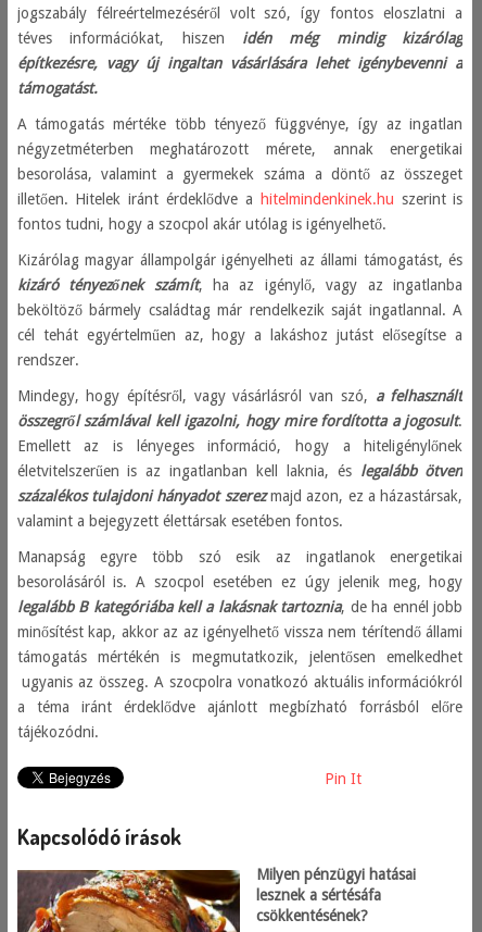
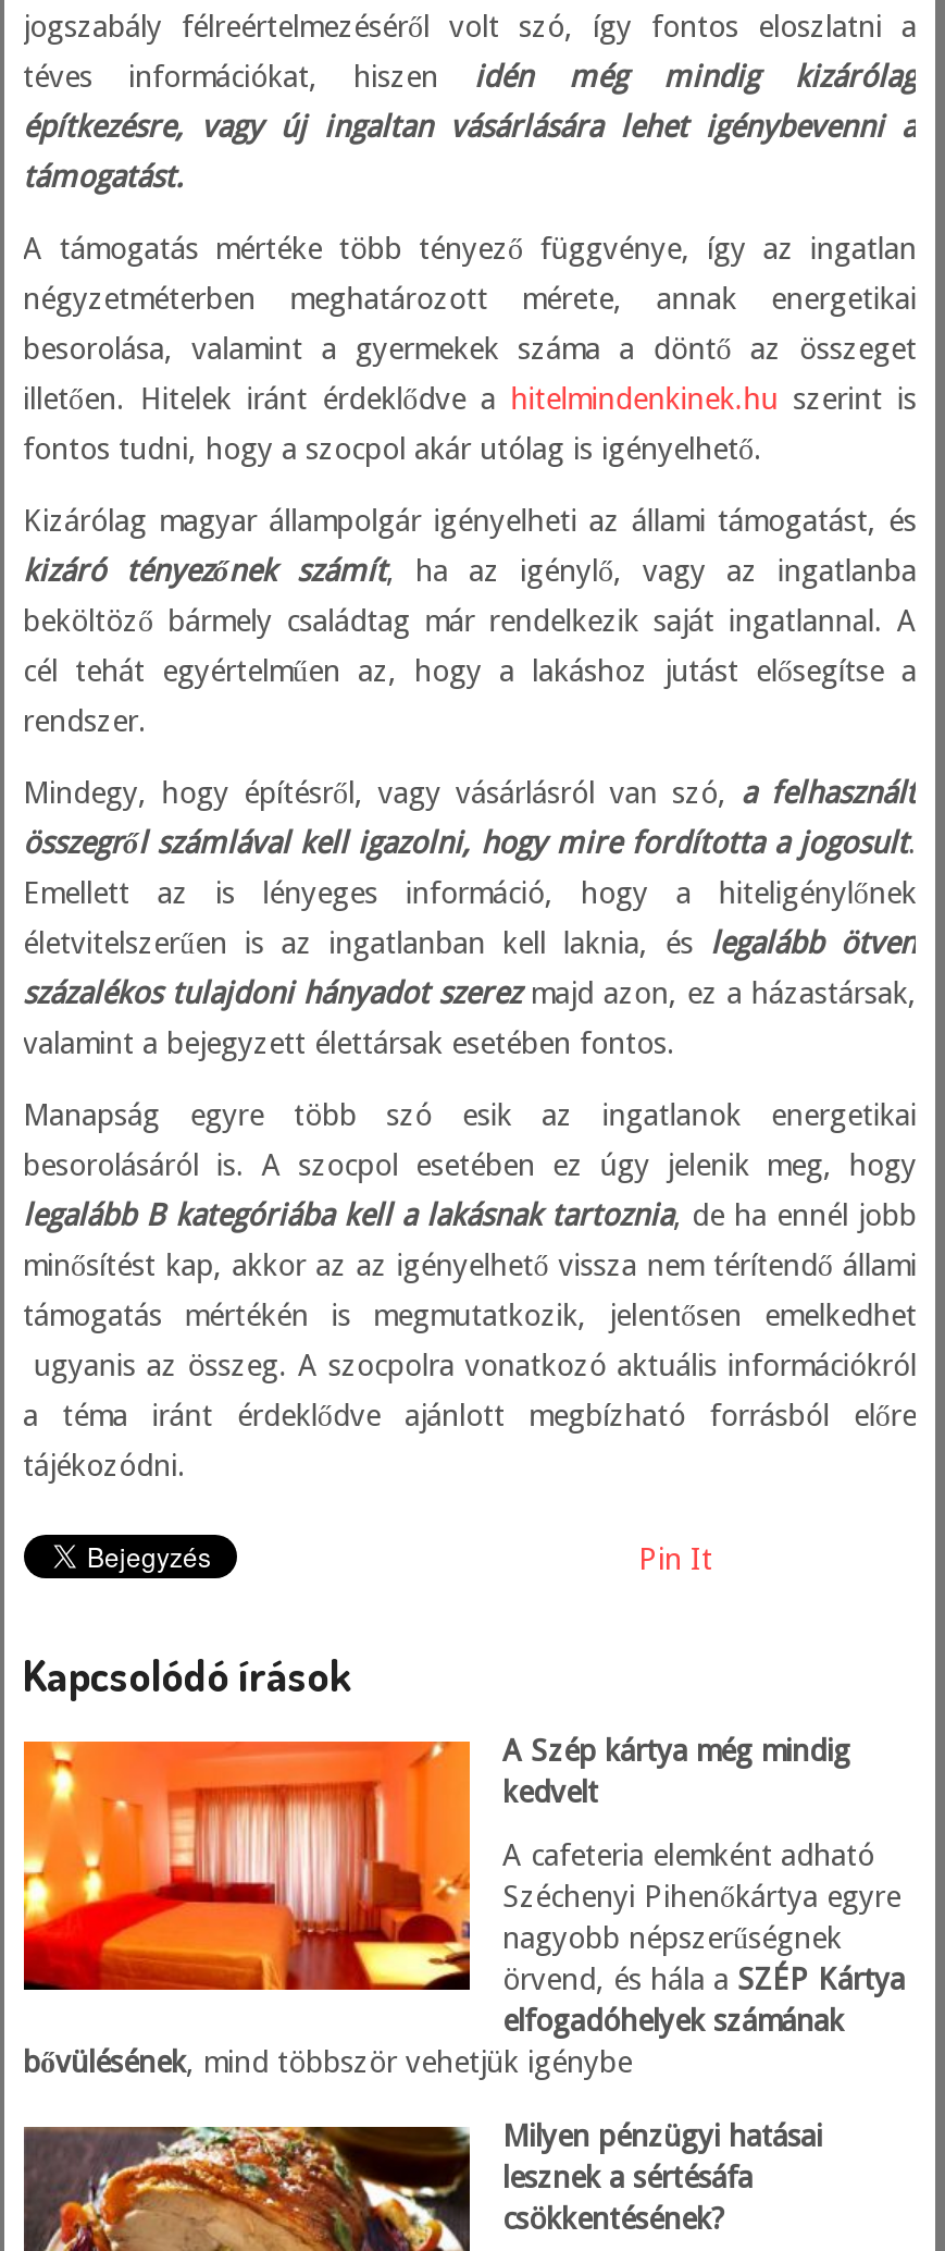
+ [image]
+ A Szép kártya még mindig
+ kedvelt
+ A cafeteria elemként adható
+ Széchenyi Pihenőkártya egyre
+ nagyobb népszerűségnek
+ örvend, és hála a SZÉP Kártya
+ elfogadóhelyek számának
+ bővülésének, mind többször vehetjük igénybe
